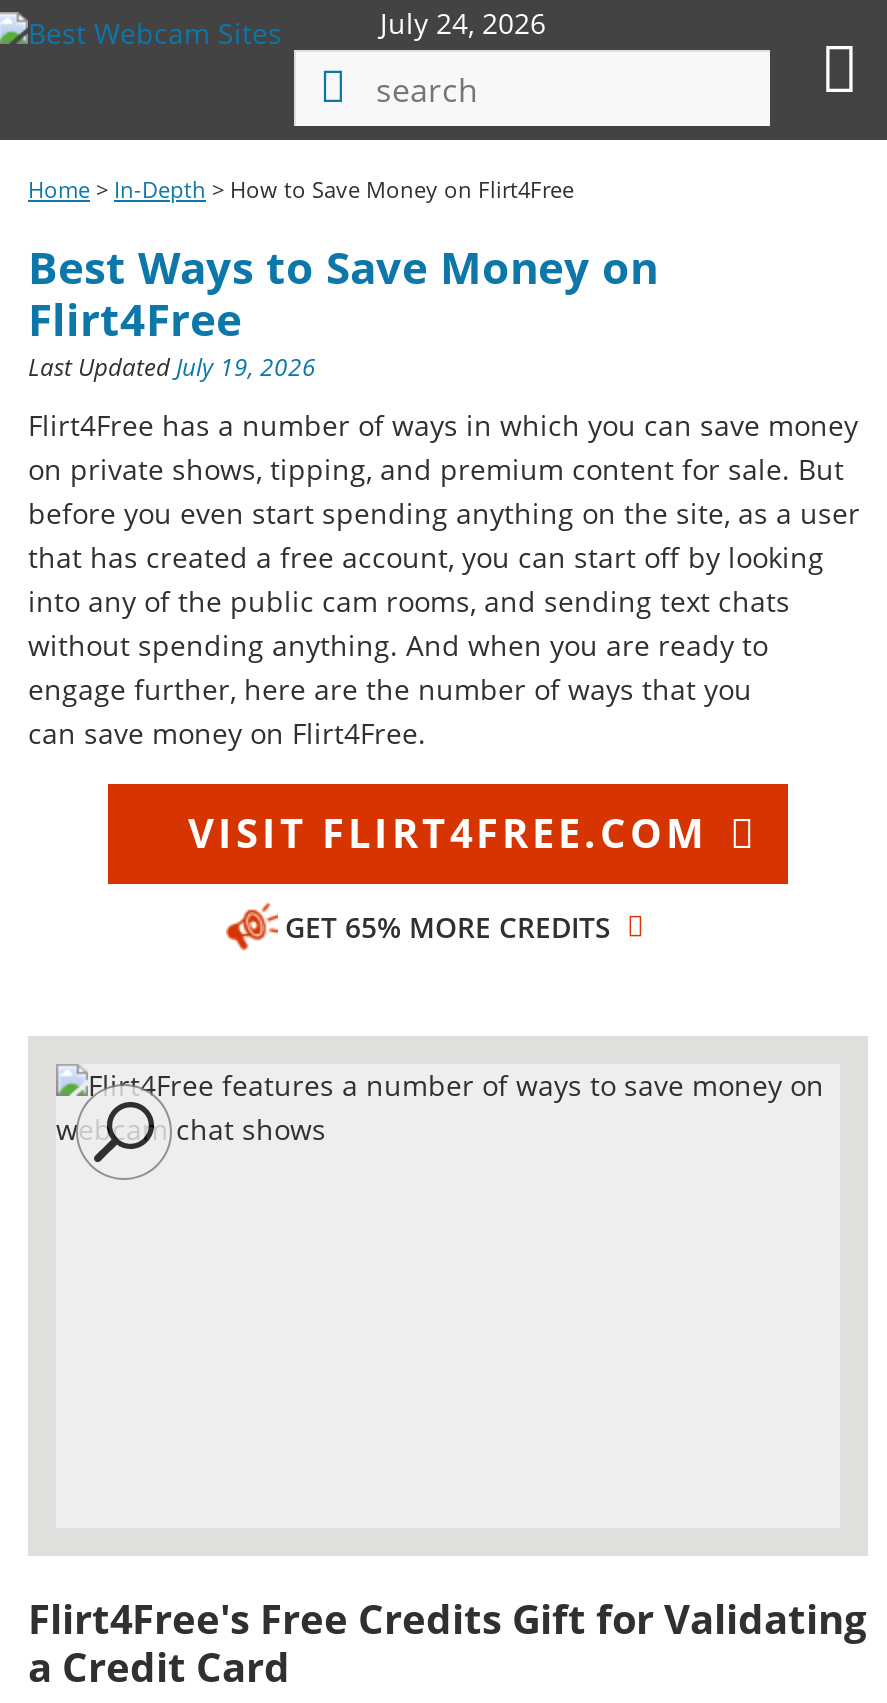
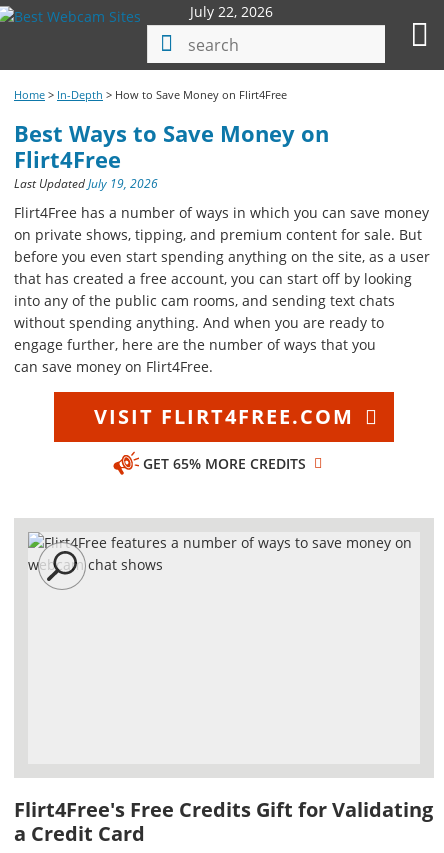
- July 24, 2026
+ July 22, 2026
